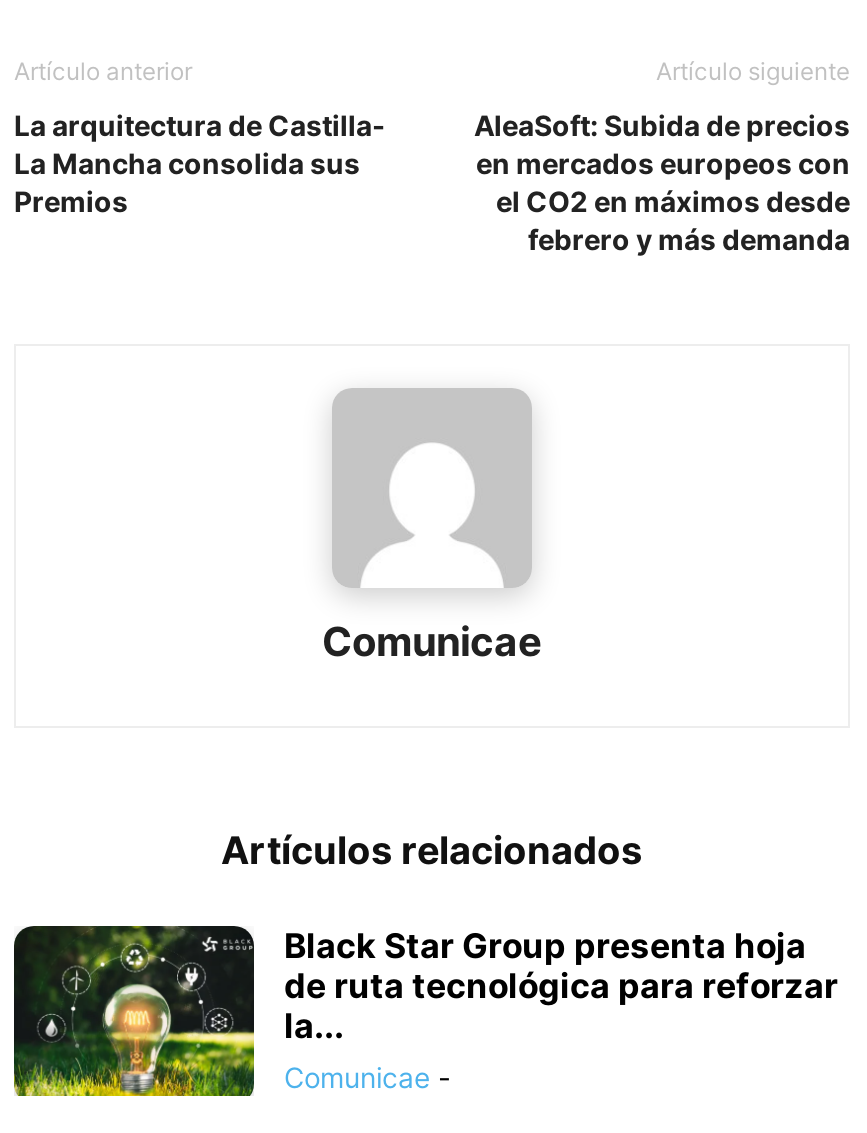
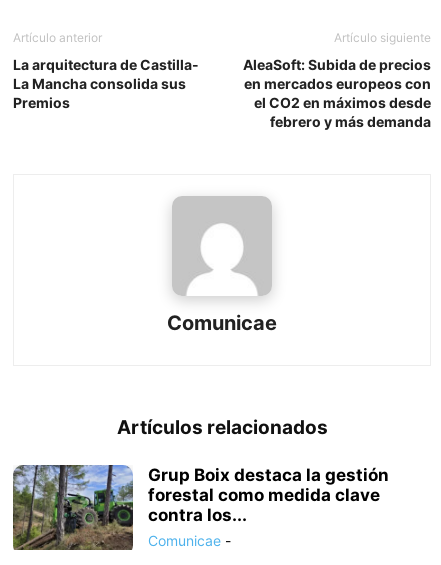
- [image]
- Black Star Group presenta hoja
- de ruta tecnológica para reforzar
- la...
+ [image]
+ Grup Boix destaca la gestión
+ forestal como medida clave
+ contra los...
